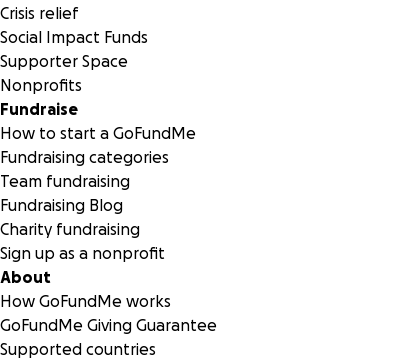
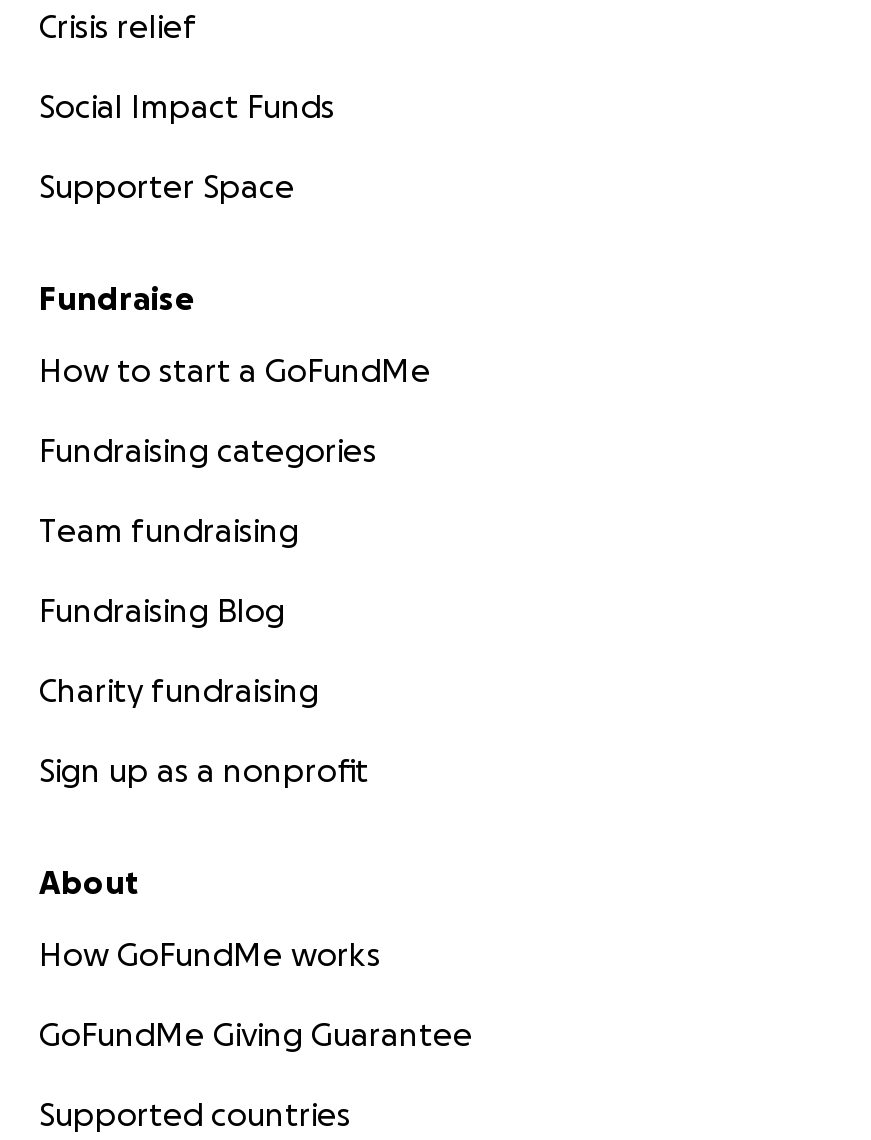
- Nonprofits
